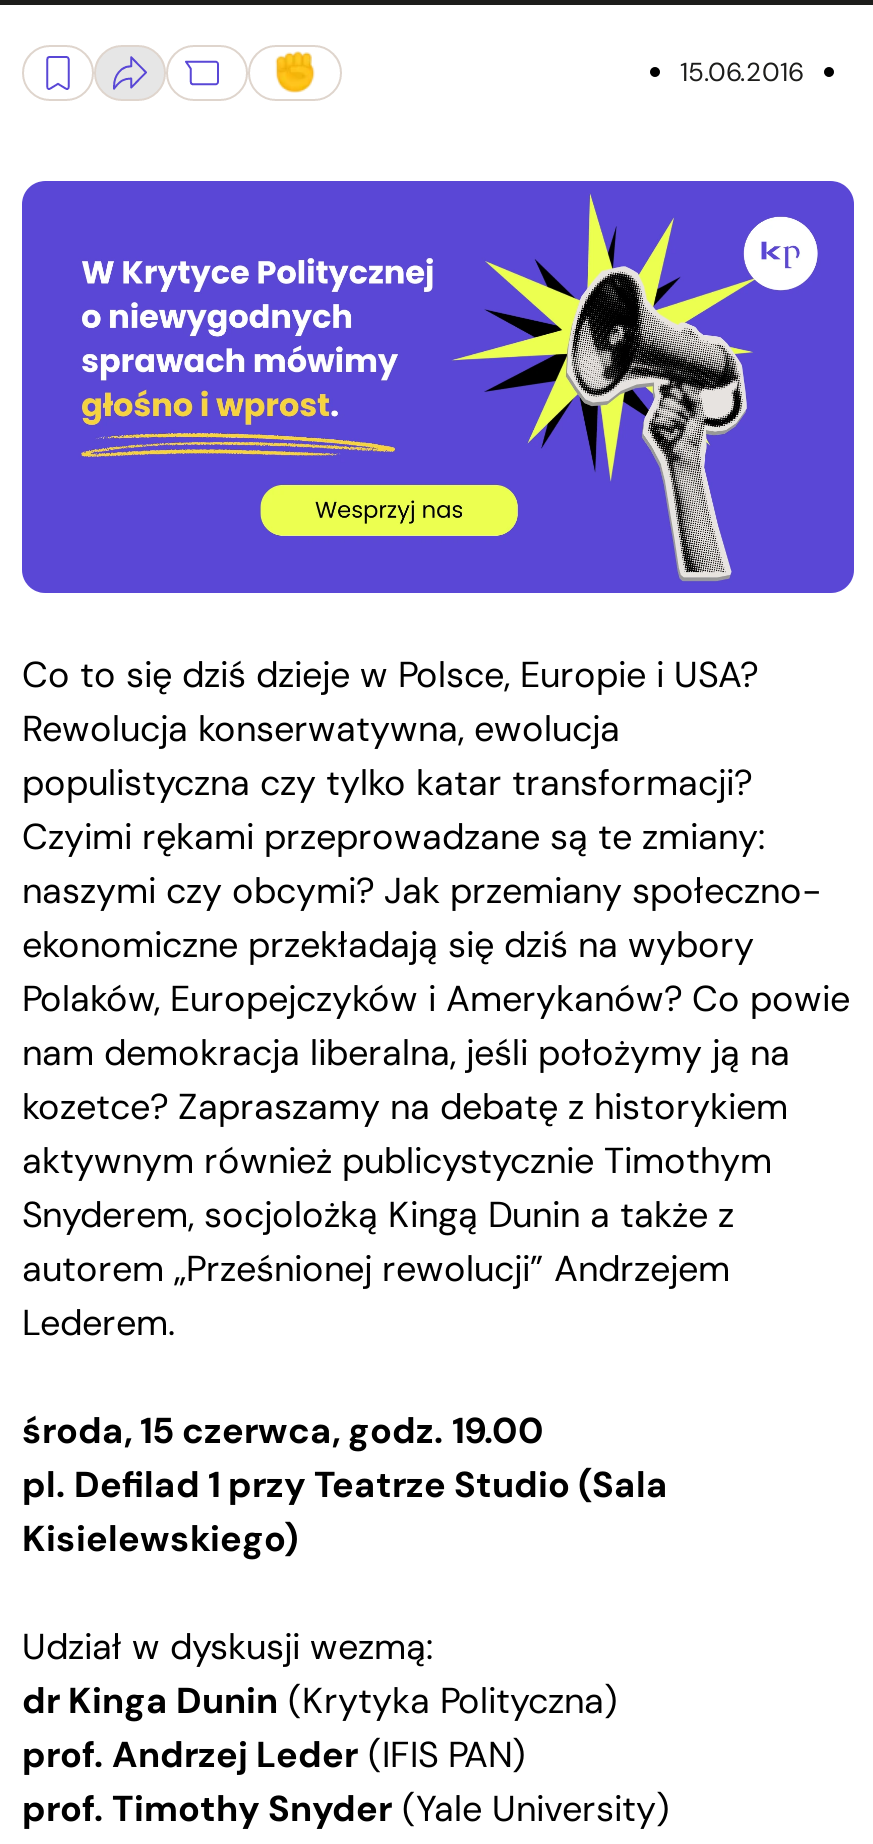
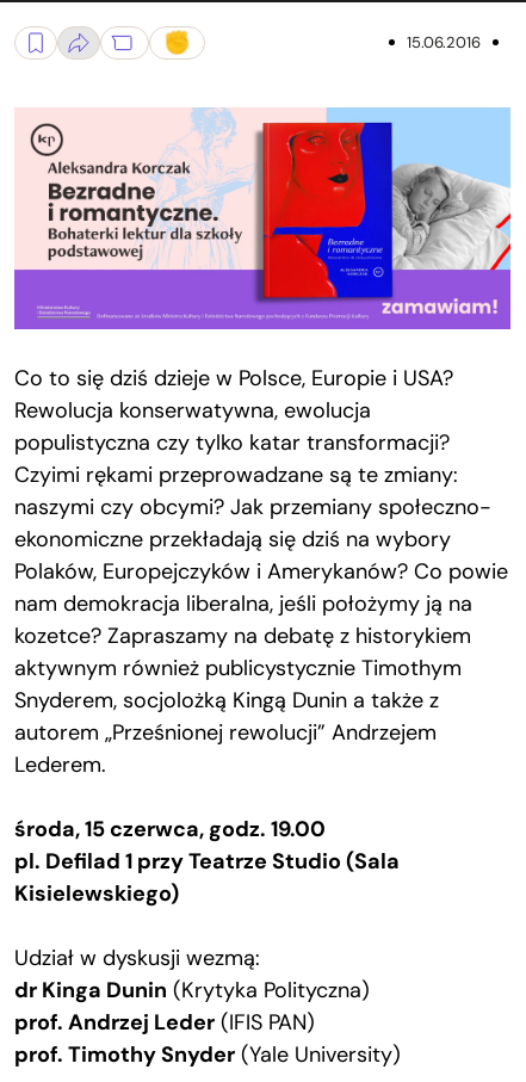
- [image]
+ [image]
